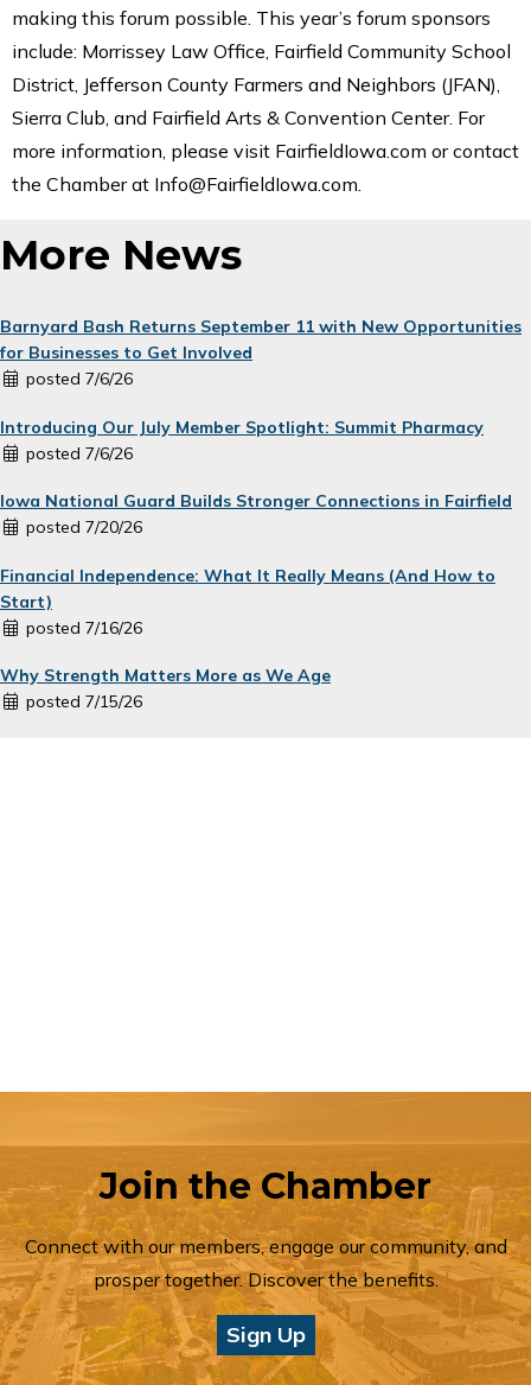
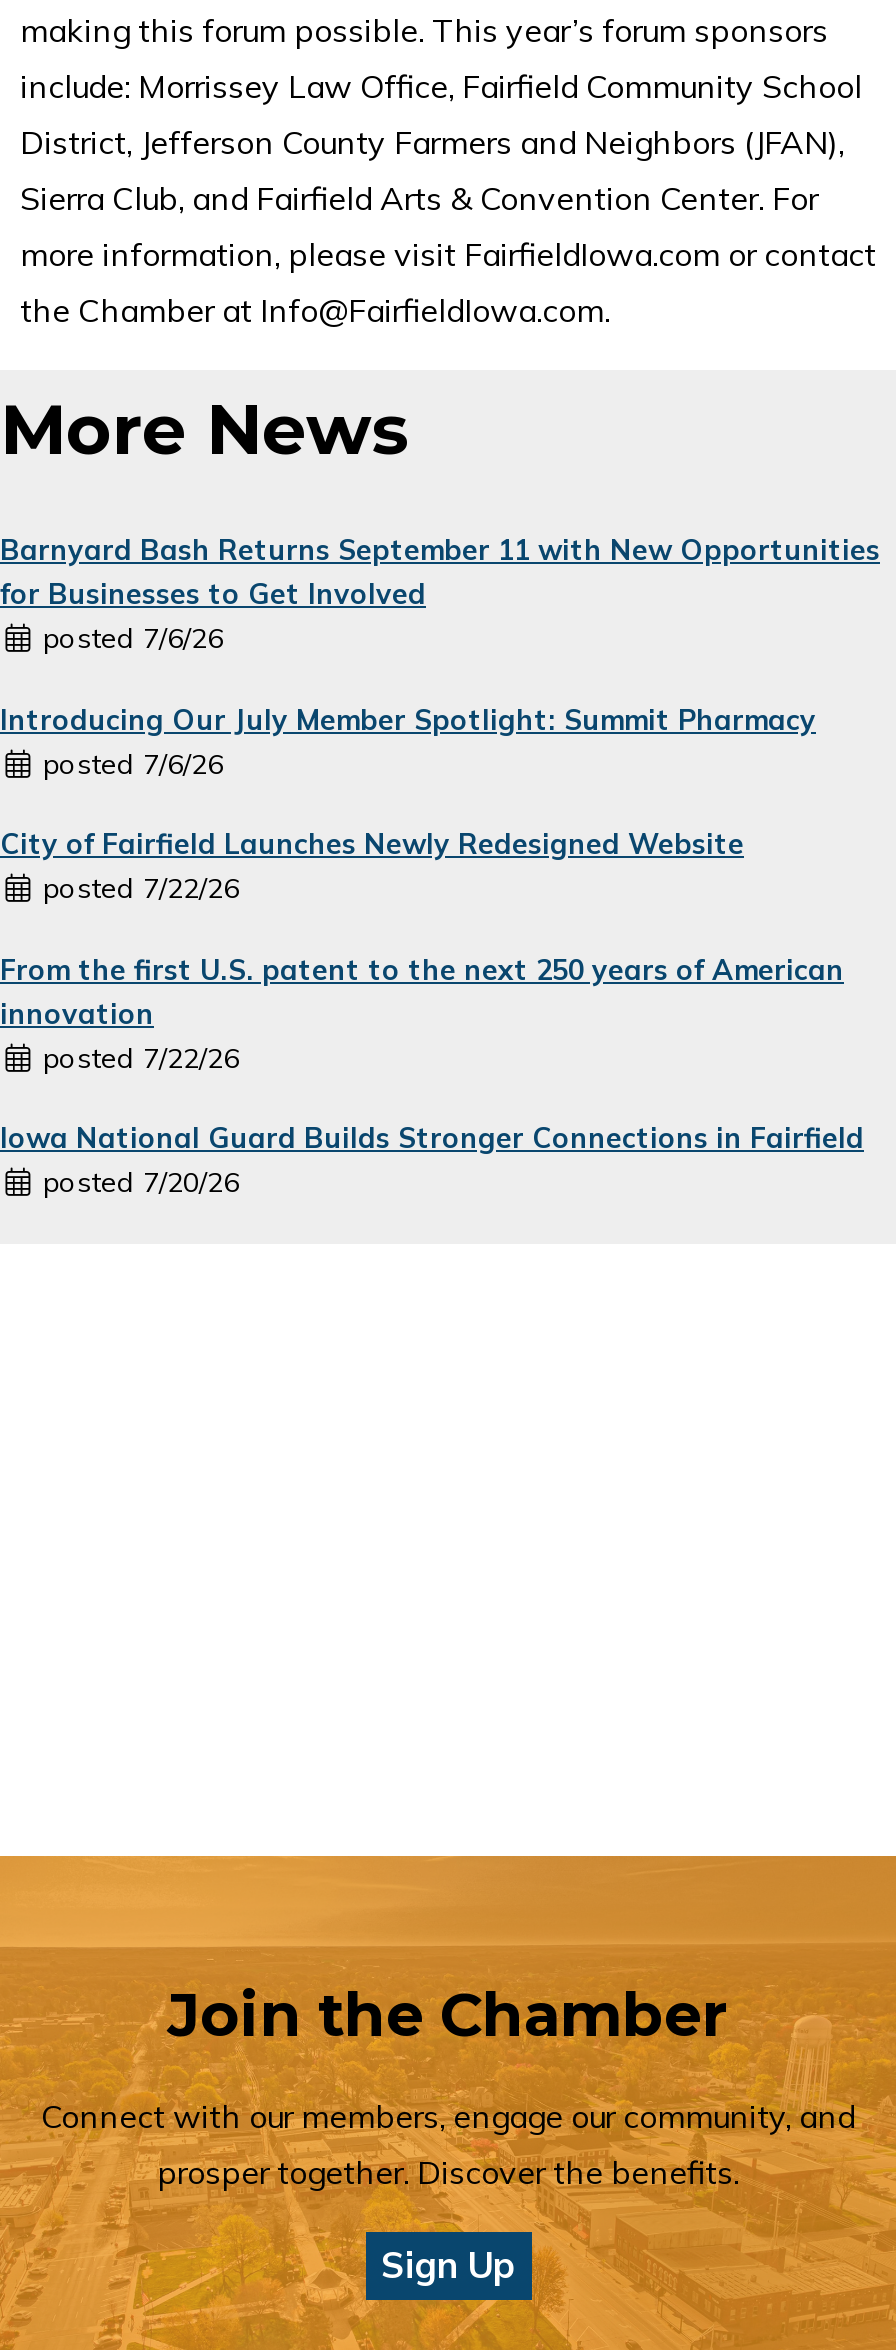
+ City of Fairfield Launches Newly Redesigned Website
+ posted 7/22/26
+ From the first U.S. patent to the next 250 years of American
+ innovation
+ posted 7/22/26

moved down: Iowa National Guard Builds Stronger Connections in Fairfield | posted 7/20/26

- Financial Independence: What It Really Means (And How to
- Start)
- posted 7/16/26
- Why Strength Matters More as We Age
- posted 7/15/26
